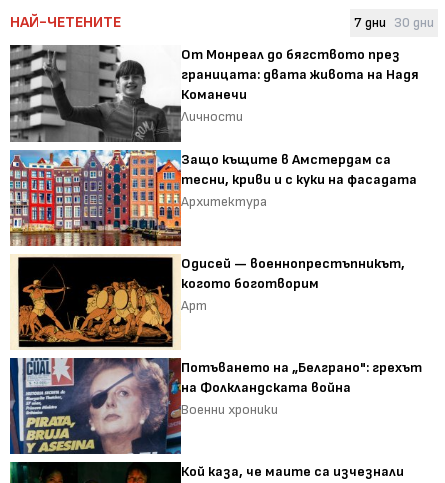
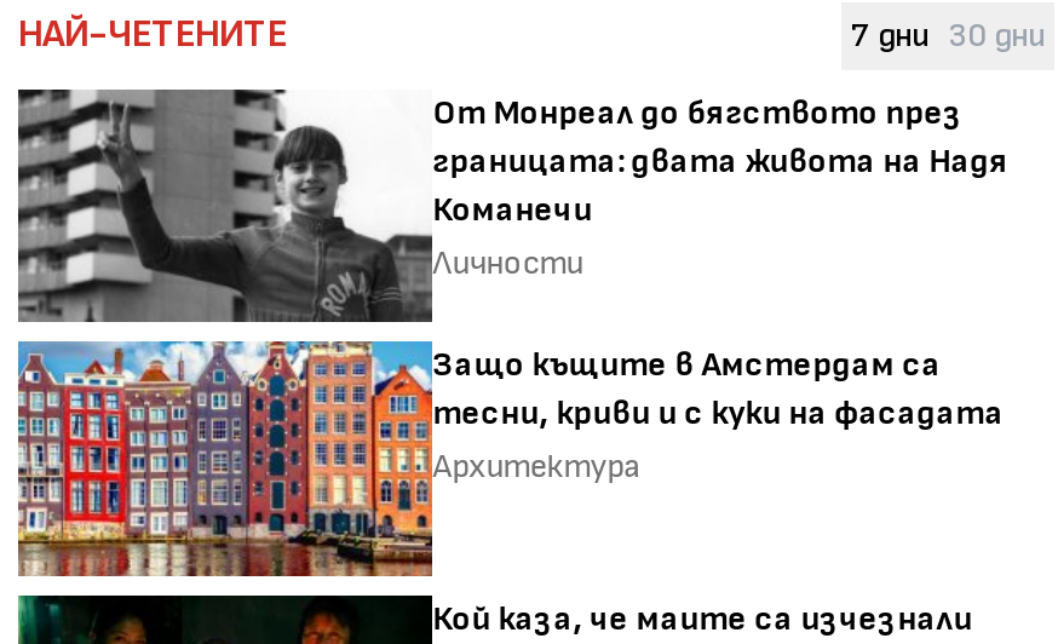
- [image]
- Одисей — военнопрестъпникът,
- когото боготворим
- Арт

- [image]
- Потъването на „Белграно": грехът
- на Фолкландската война
- Военни хроники
